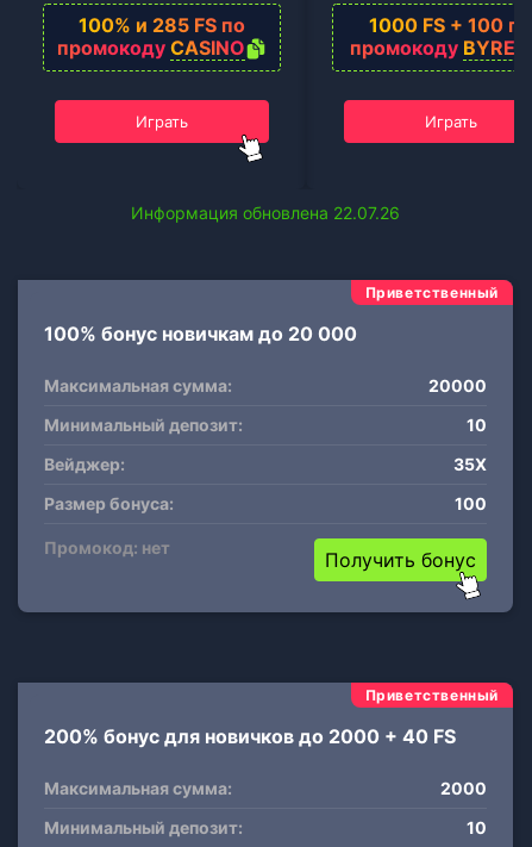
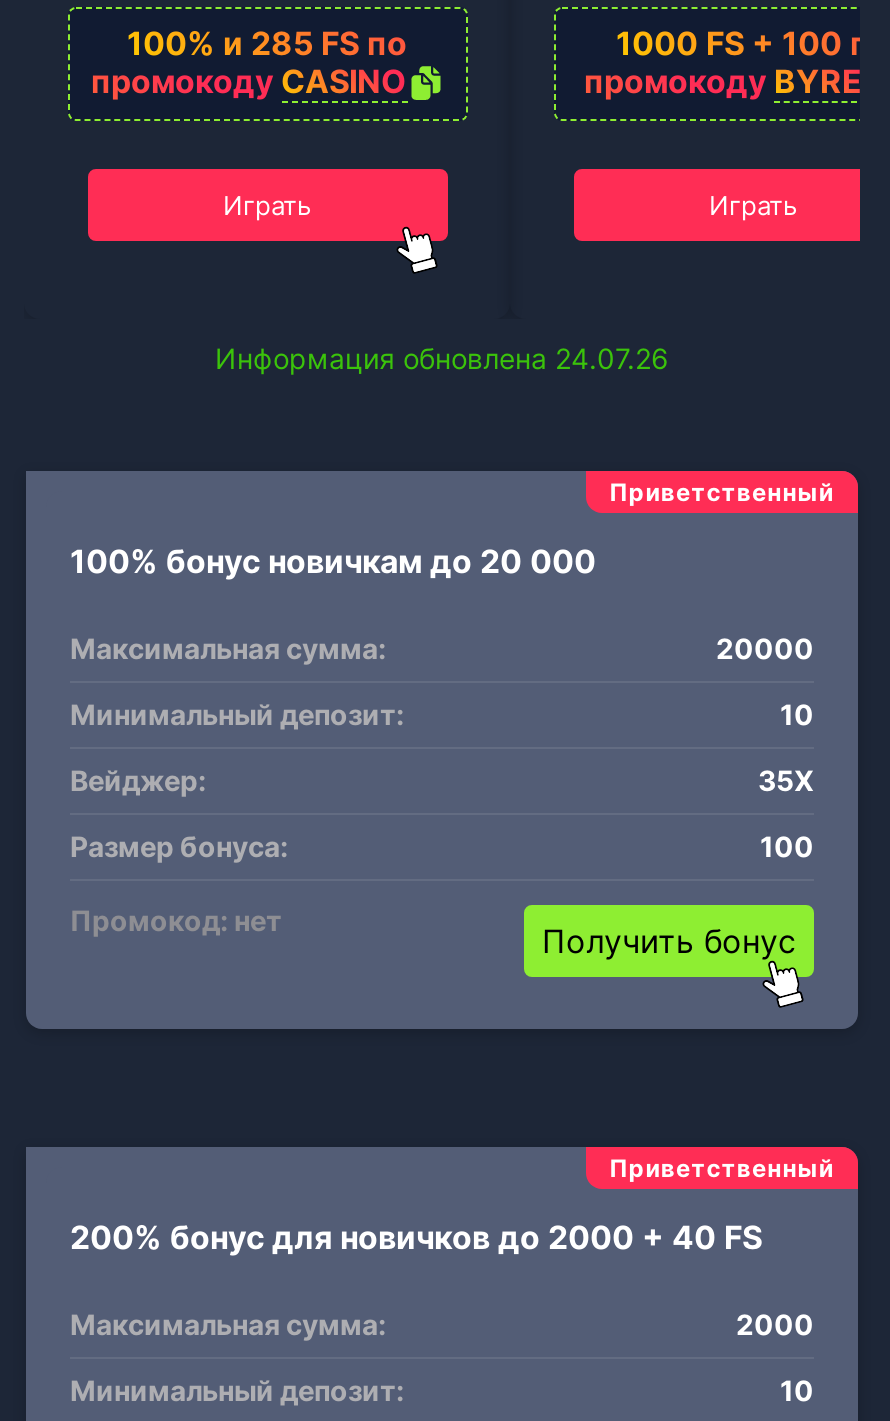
- Информация обновлена 22.07.26
+ Информация обновлена 24.07.26
